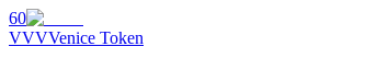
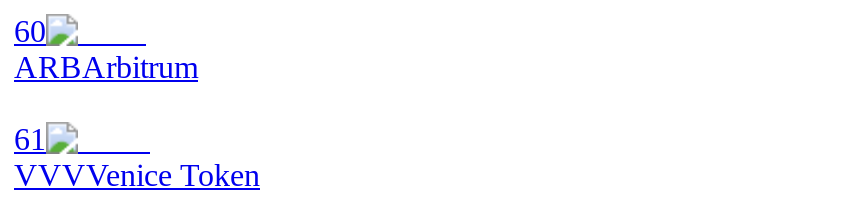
+ ARBArbitrum
+ 61
